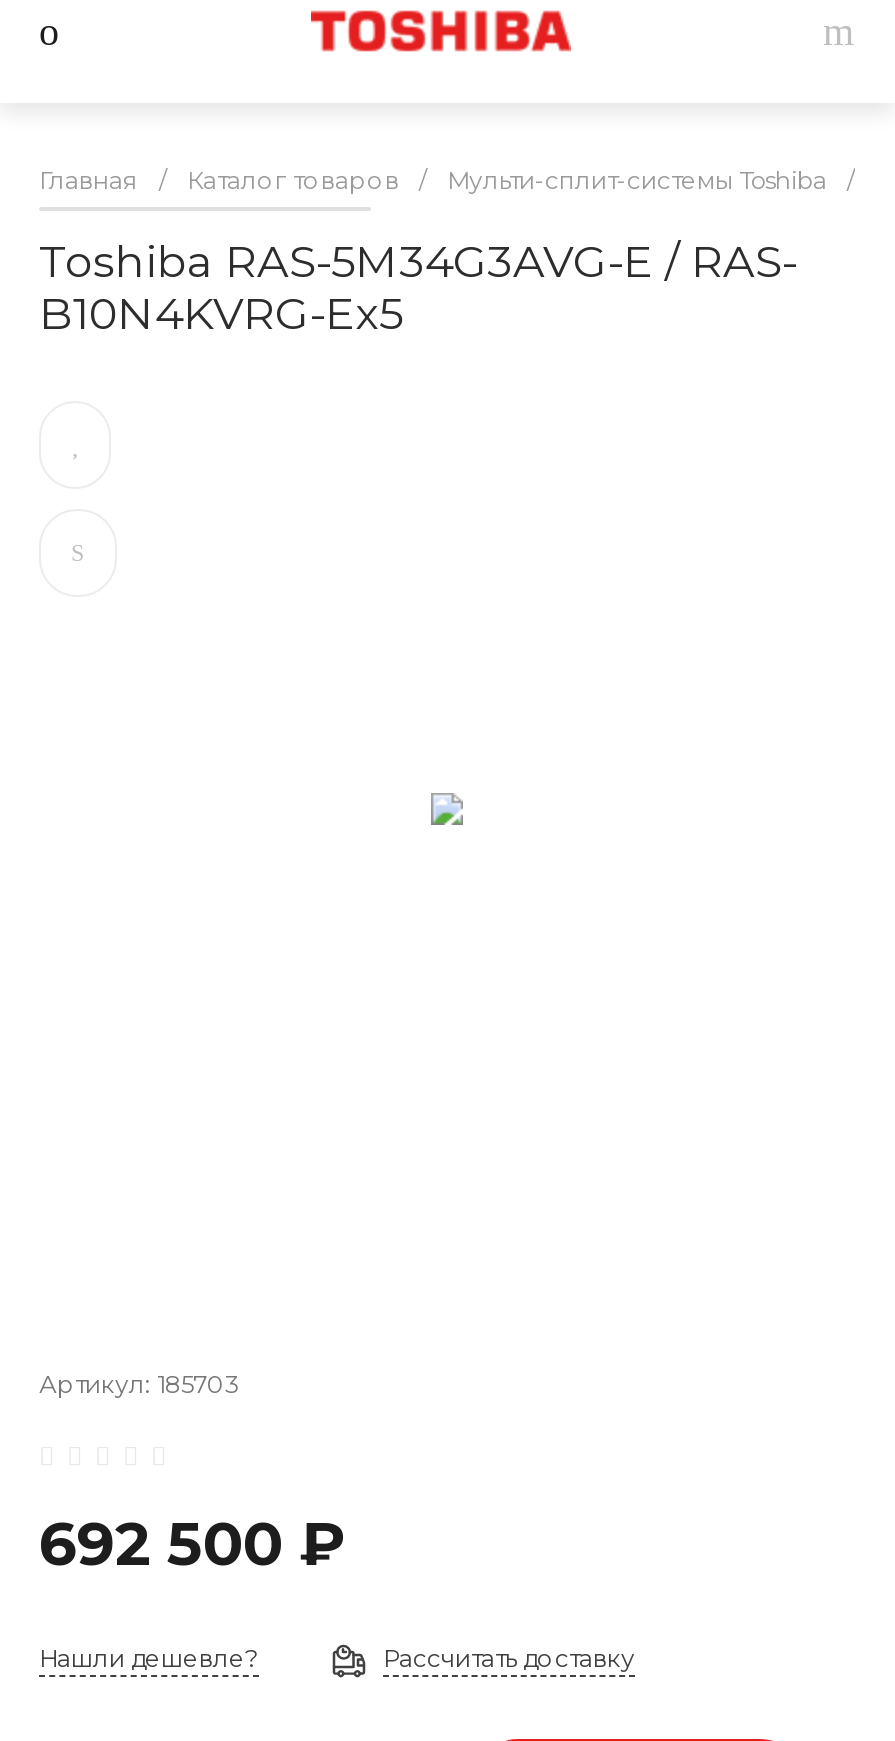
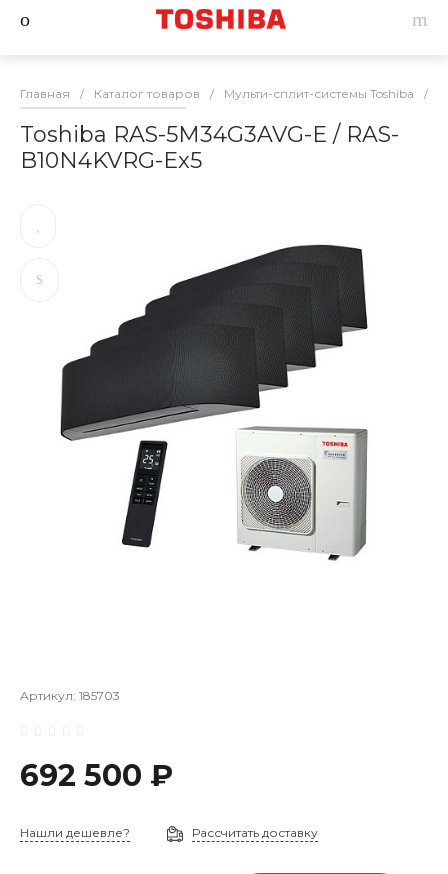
+ [image]
